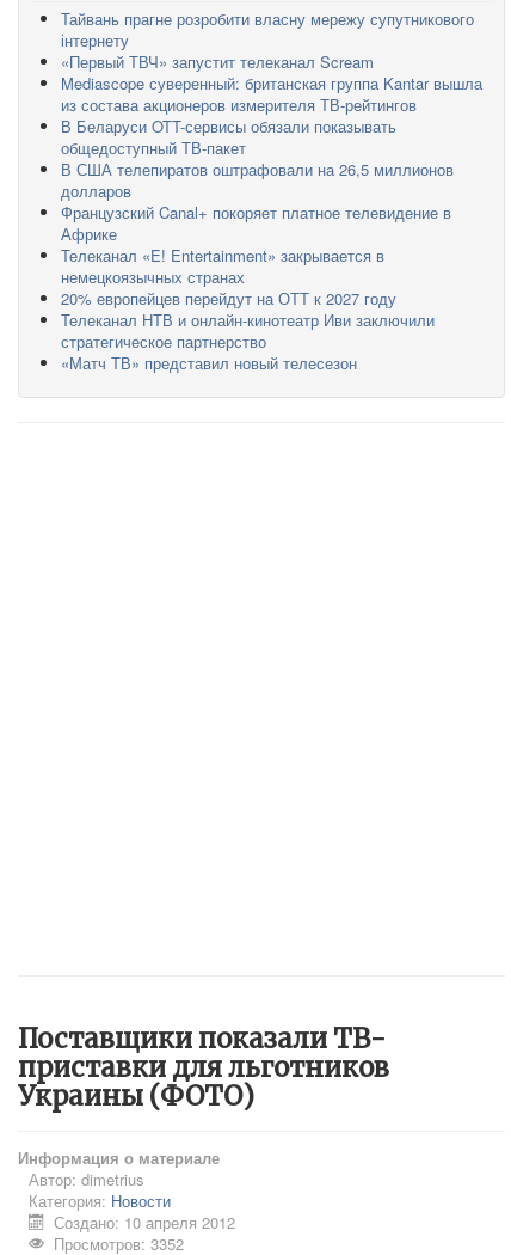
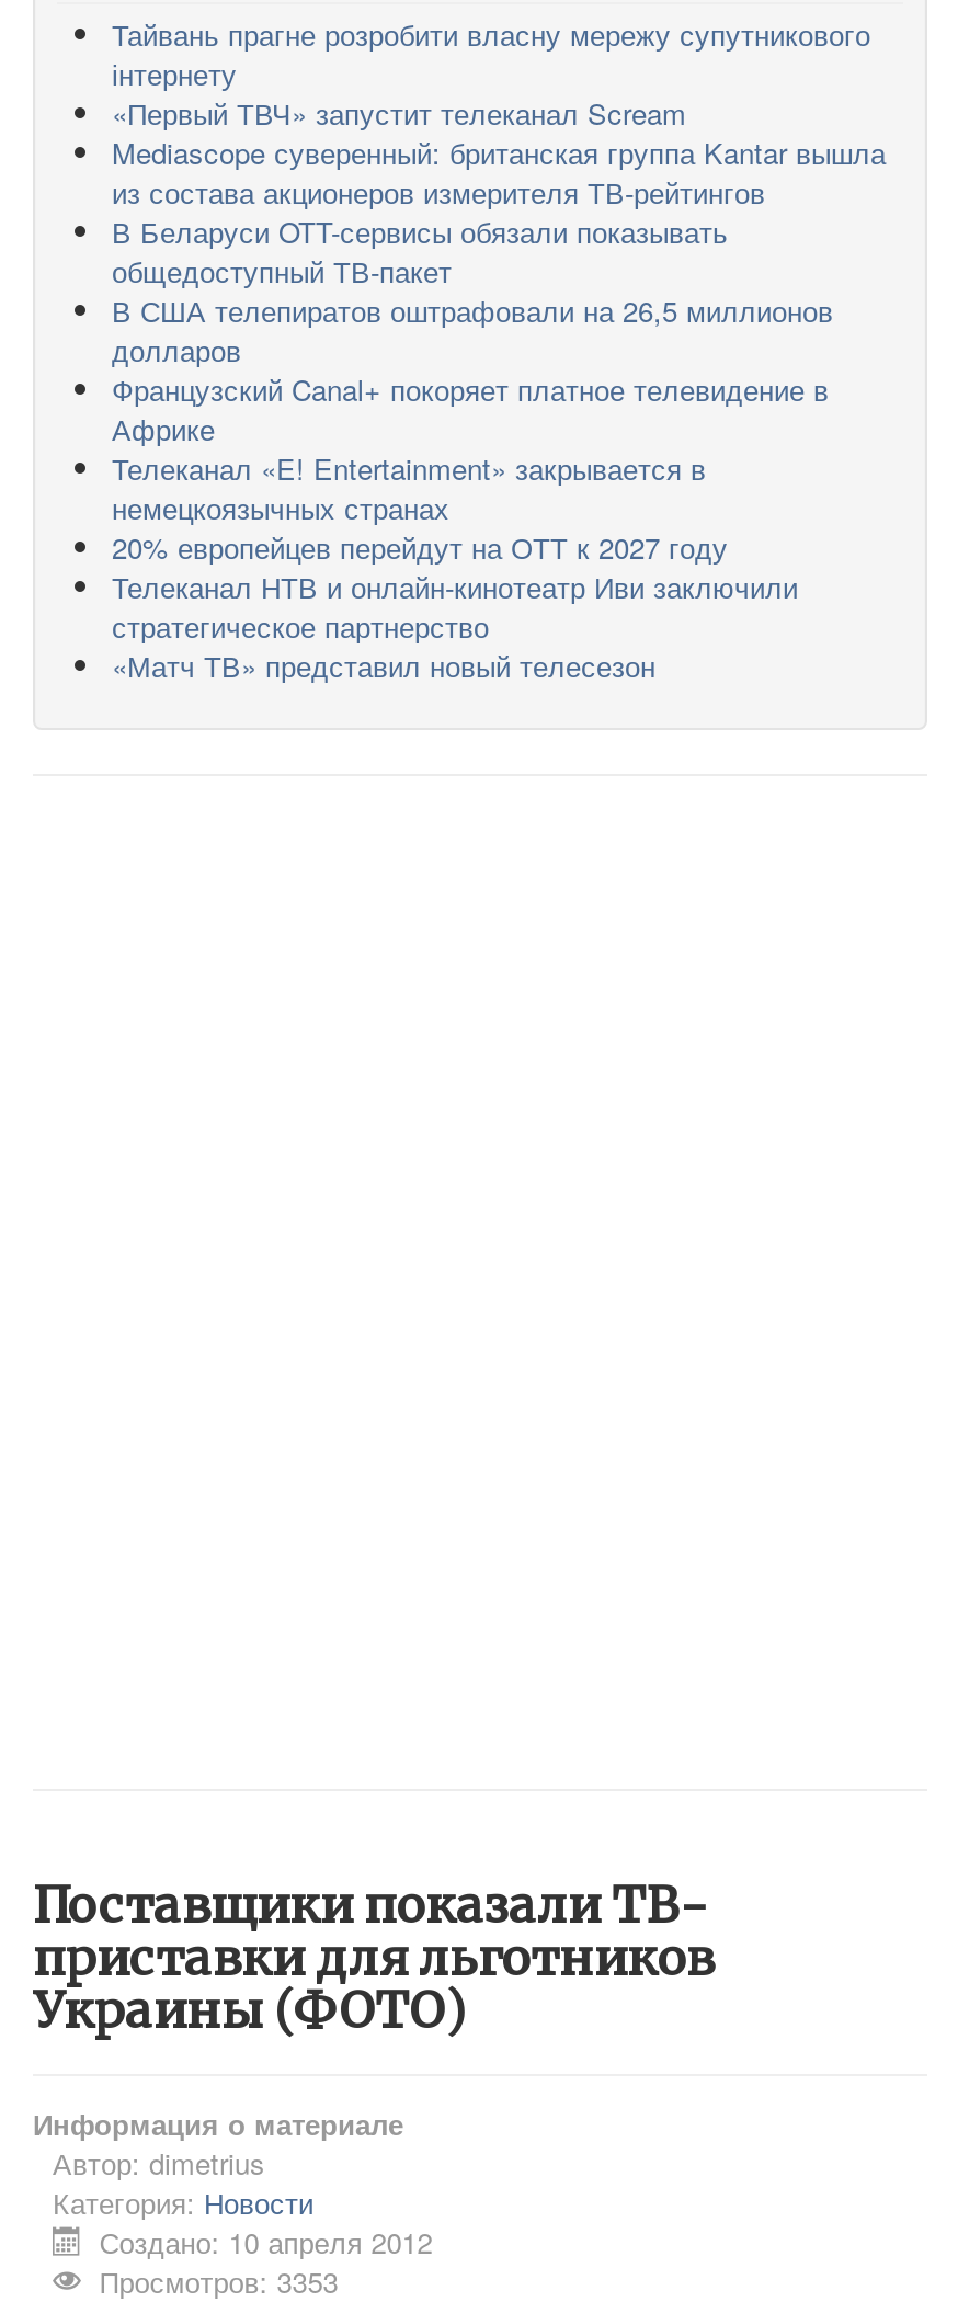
- Просмотров: 3352
+ Просмотров: 3353
